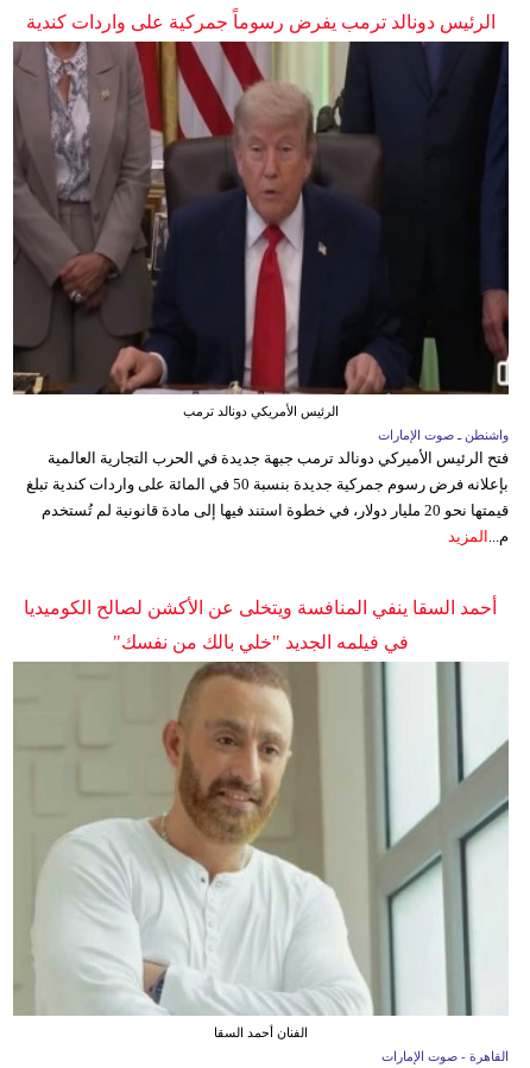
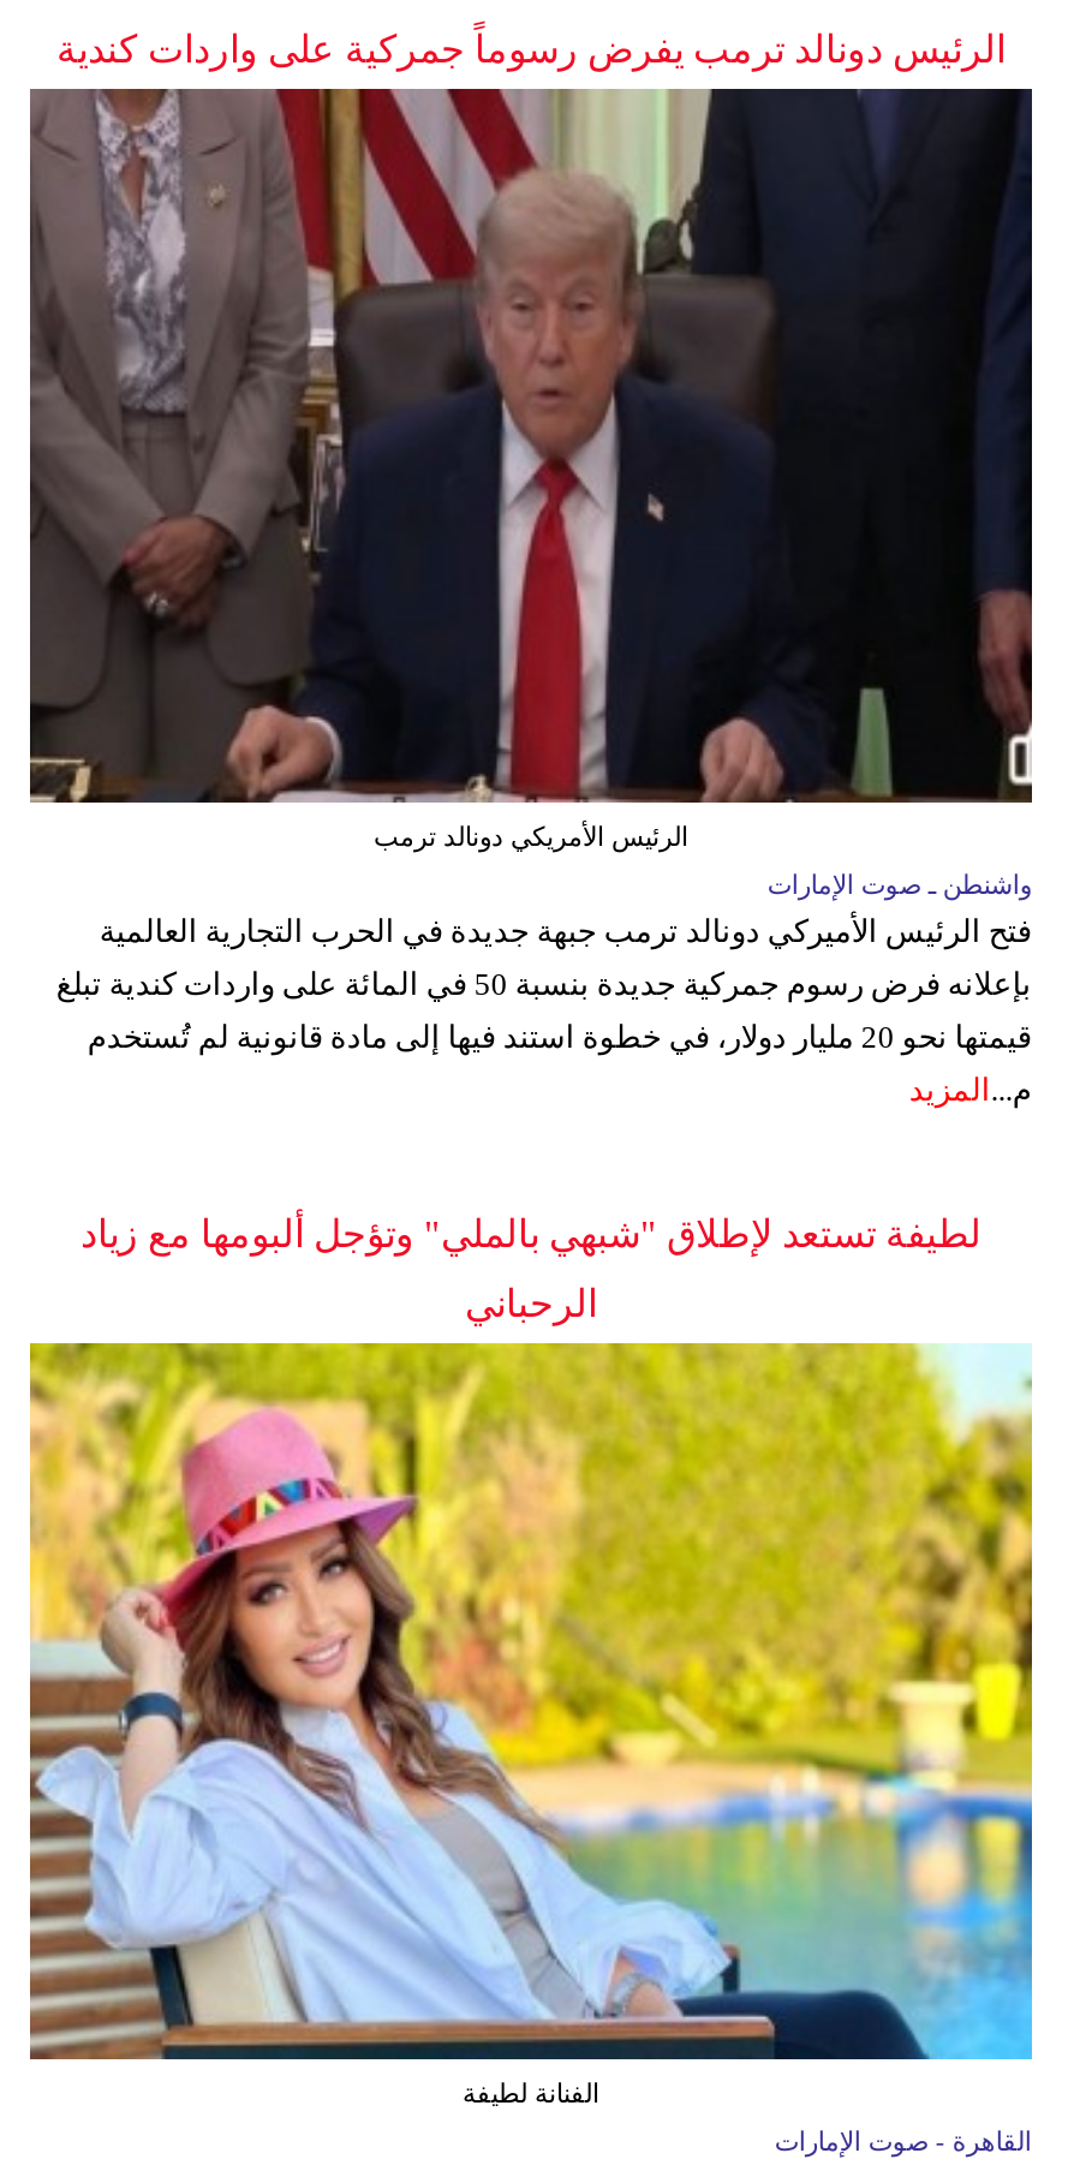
- أحمد السقا ينفي المنافسة ويتخلى عن الأكشن لصالح الكوميديا
+ لطيفة تستعد لإطلاق "شبهي بالملي" وتؤجل ألبومها مع زياد

- في فيلمه الجديد "خلي بالك من نفسك"
+ الرحباني

- [image]
- الفنان أحمد السقا
+ [image]
+ الفنانة لطيفة
